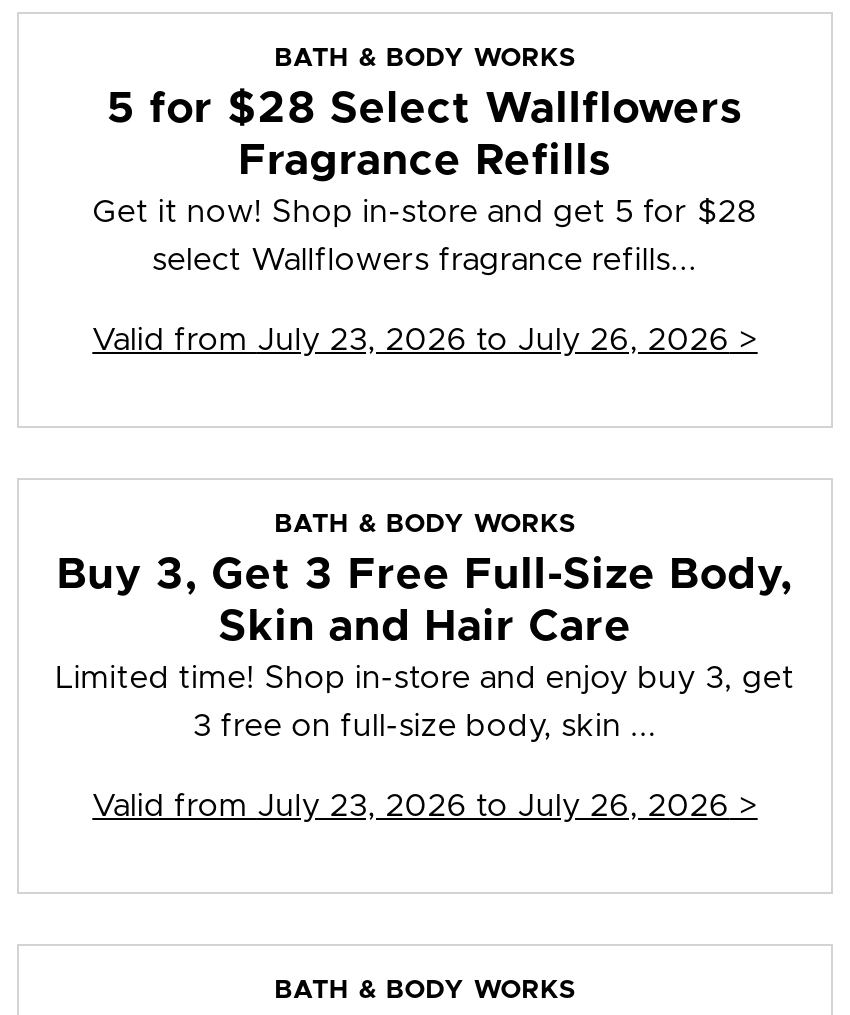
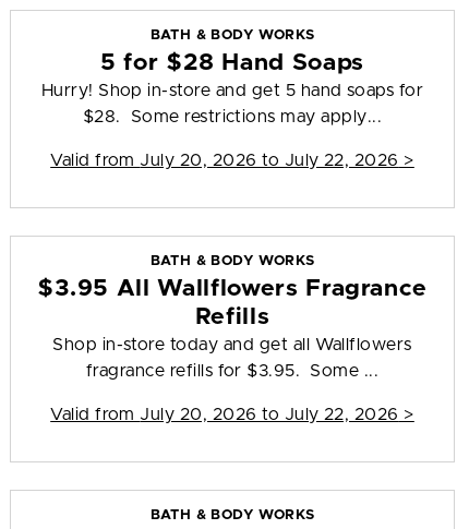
- 5 for $28 Select Wallflowers
- Fragrance Refills
- Get it now! Shop in-store and get 5 for $28
+ 5 for $28 Hand Soaps
+ Hurry! Shop in-store and get 5 hand soaps for

- select Wallflowers fragrance refills...
+ $28. Some restrictions may apply...

- Valid from July 23, 2026 to July 26, 2026 >
+ Valid from July 20, 2026 to July 22, 2026 >

- Buy 3, Get 3 Free Full-Size Body,
- Skin and Hair Care
- Limited time! Shop in-store and enjoy buy 3, get
+ $3.95 All Wallflowers Fragrance
+ Refills
+ Shop in-store today and get all Wallflowers

- 3 free on full-size body, skin ...
+ fragrance refills for $3.95. Some ...

- Valid from July 23, 2026 to July 26, 2026 >
+ Valid from July 20, 2026 to July 22, 2026 >
